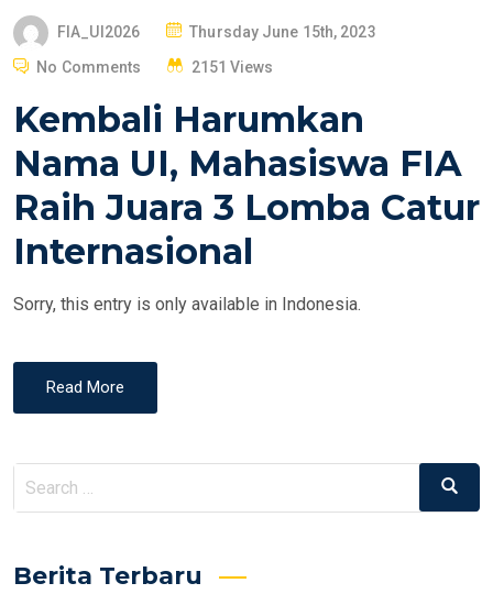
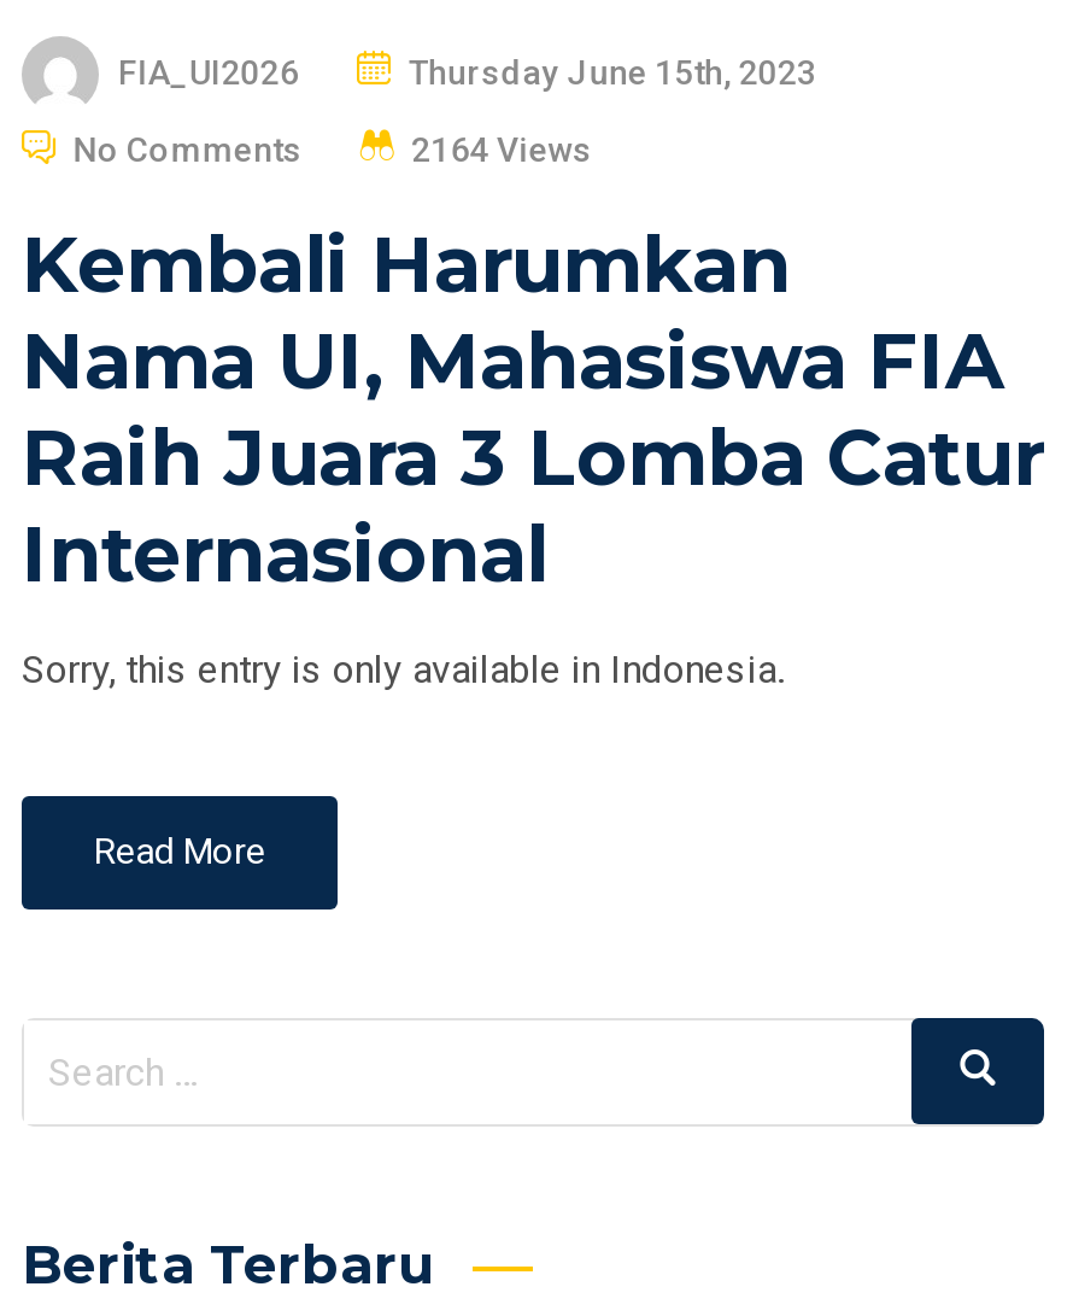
- 2151 Views
+ 2164 Views
